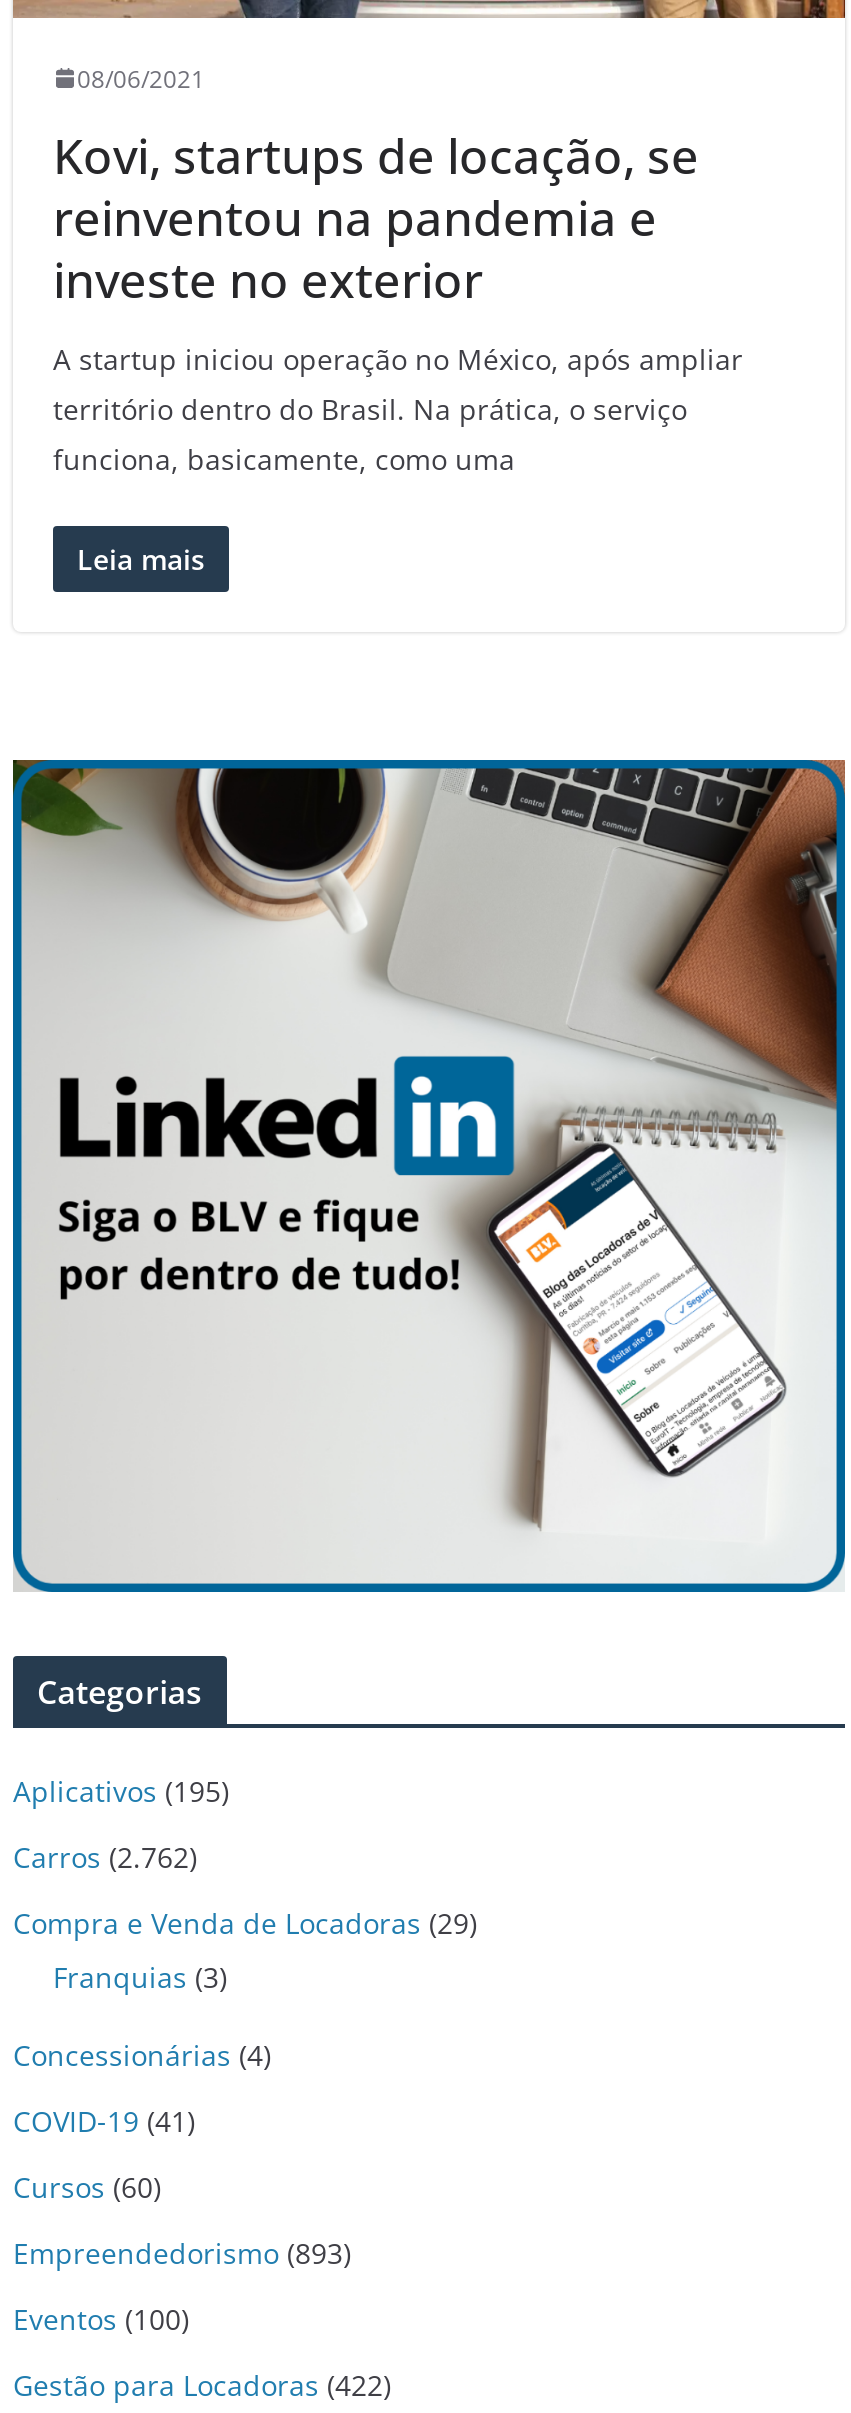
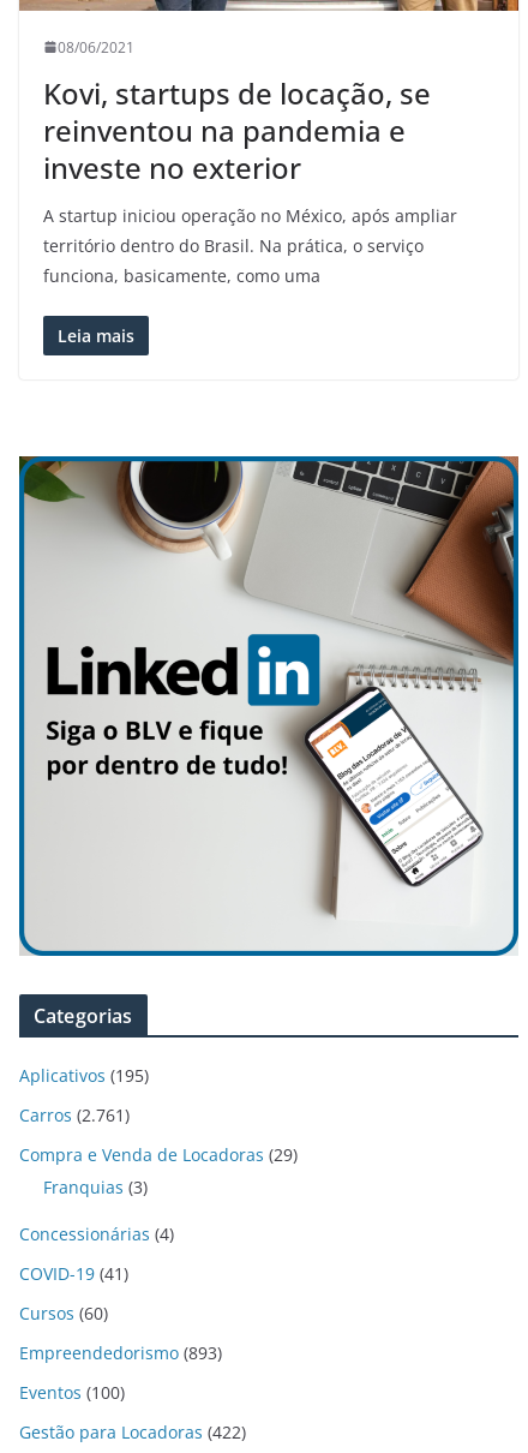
- Carros (2.762)
+ Carros (2.761)
